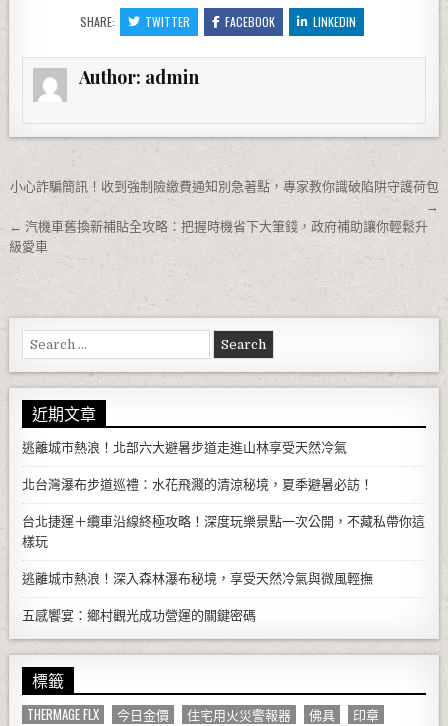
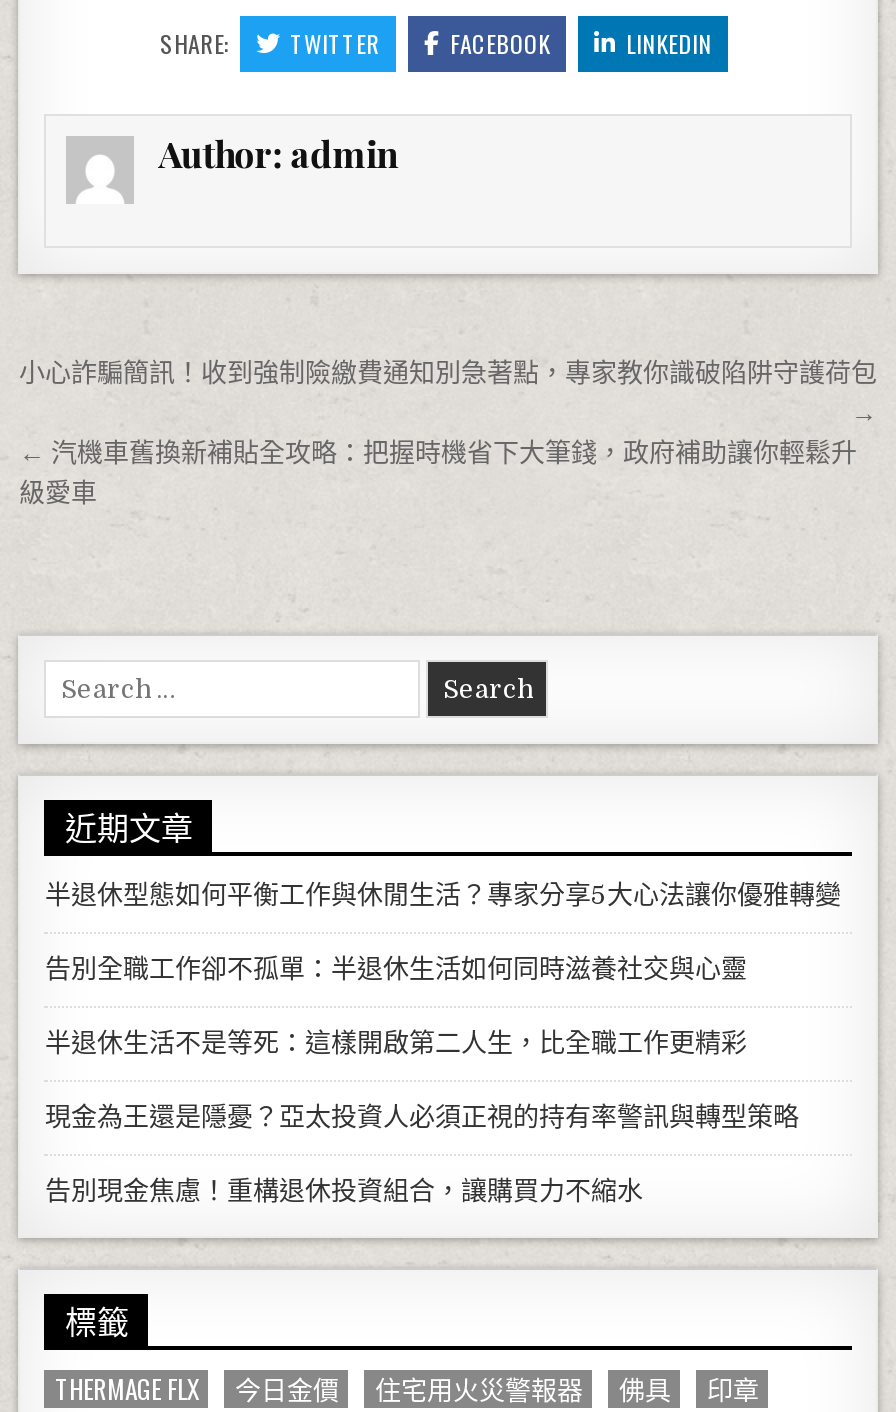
- 逃離城市熱浪！北部六大避暑步道走進山林享受天然冷氣
+ 半退休型態如何平衡工作與休閒生活？專家分享5大心法讓你優雅轉變

- 北台灣瀑布步道巡禮：水花飛濺的清涼秘境，夏季避暑必訪！
+ 告別全職工作卻不孤單：半退休生活如何同時滋養社交與心靈

- 台北捷運＋纜車沿線終極攻略！深度玩樂景點一次公開，不藏私帶你這
- 樣玩
+ 半退休生活不是等死：這樣開啟第二人生，比全職工作更精彩

- 逃離城市熱浪！深入森林瀑布秘境，享受天然冷氣與微風輕撫
+ 現金為王還是隱憂？亞太投資人必須正視的持有率警訊與轉型策略

- 五感饗宴：鄉村觀光成功營運的關鍵密碼
+ 告別現金焦慮！重構退休投資組合，讓購買力不縮水
